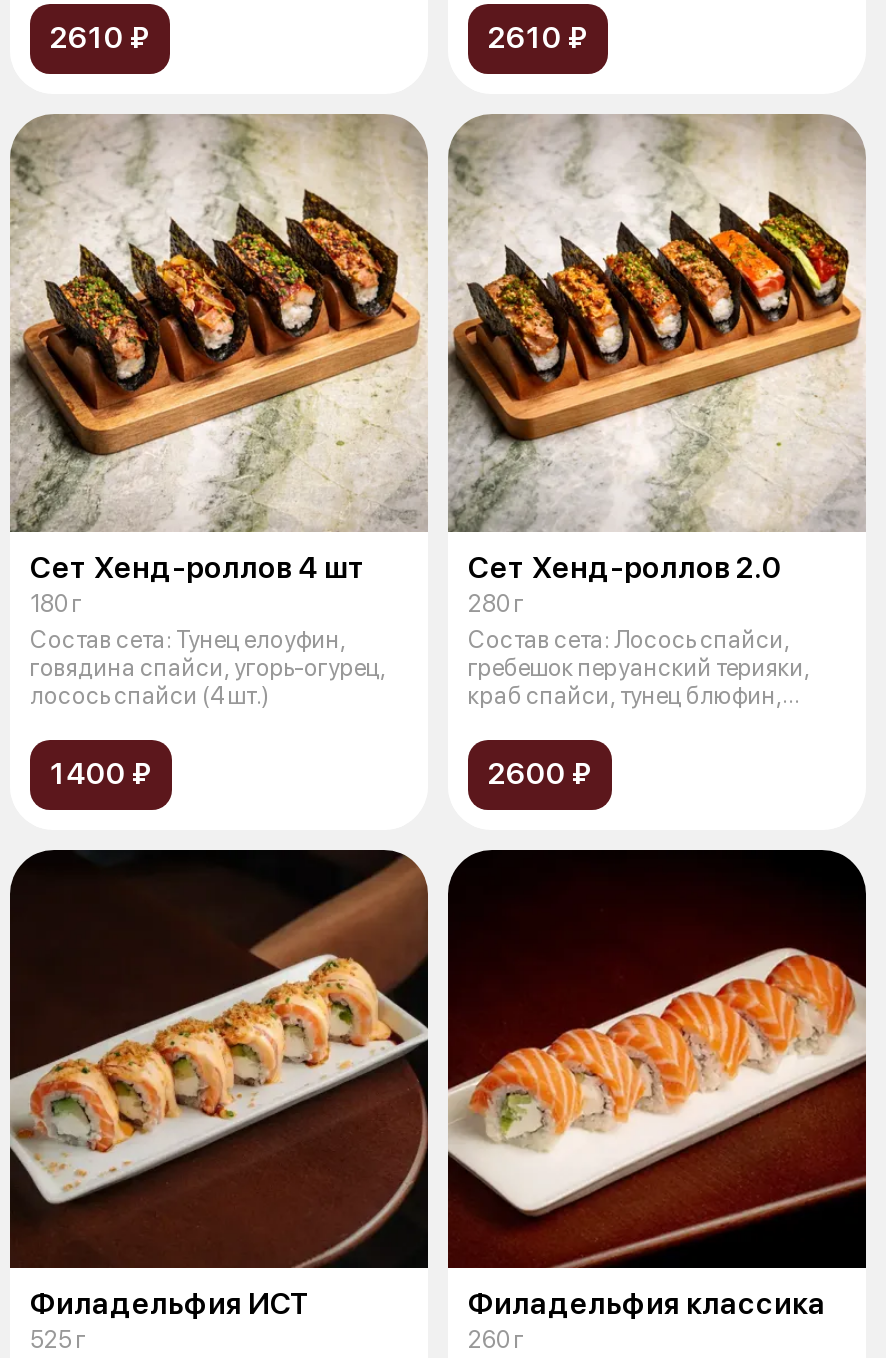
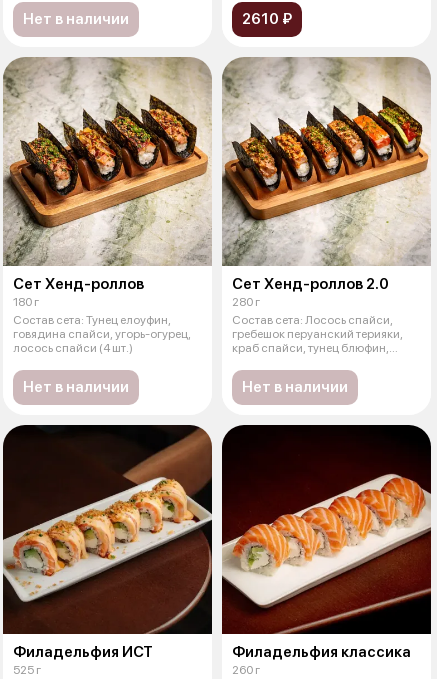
- 2610 ₽
+ Нет в наличии

- Сет Хенд-роллов 4 шт
+ Сет Хенд-роллов

- 1400 ₽
+ Нет в наличии

- 2600 ₽
+ Нет в наличии
